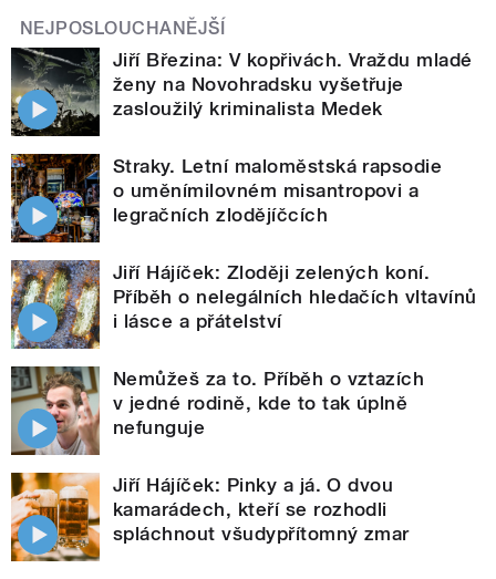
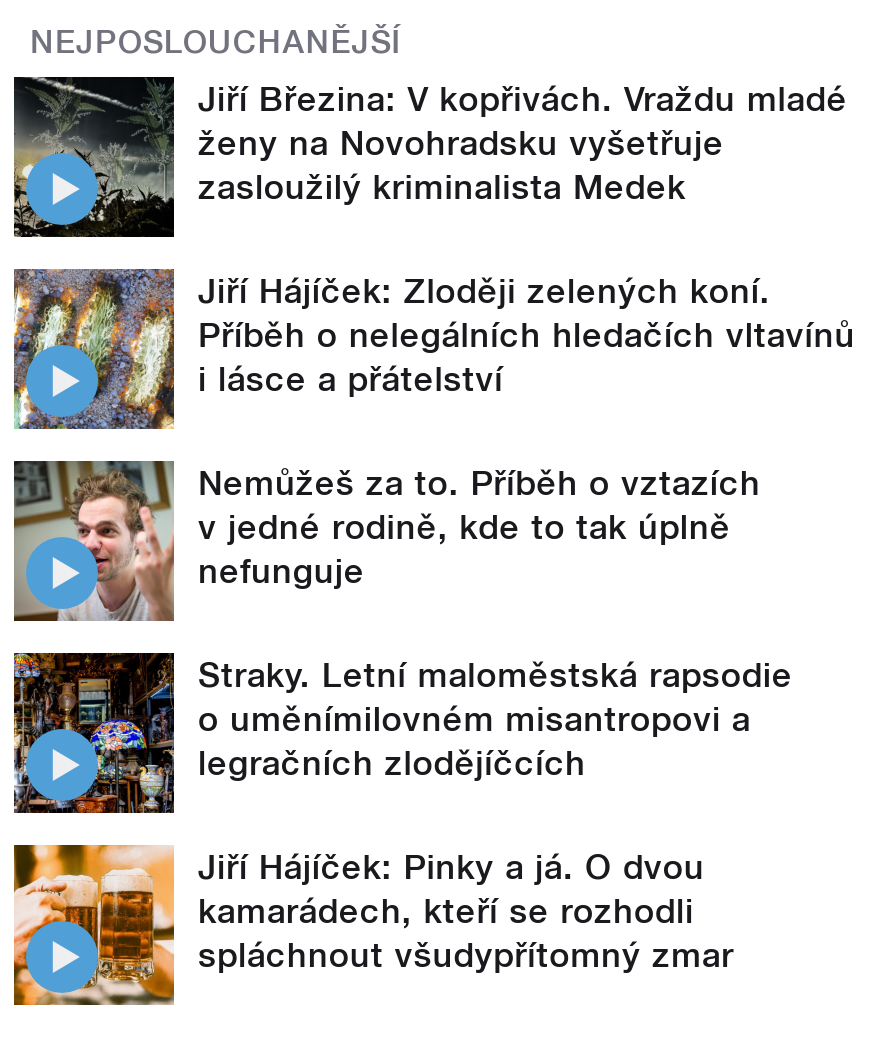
moved down: [image] | Straky. Letní maloměstská rapsodie | o uměnímilovném misantropovi a | legračních zlodějíčcích

moved up: [image] | Jiří Hájíček: Zloději zelených koní. | Příběh o nelegálních hledačích vltavínů | i lásce a přátelství | Nemůžeš za to. Příběh o vztazích | v jedné rodině, kde to tak úplně | nefunguje
